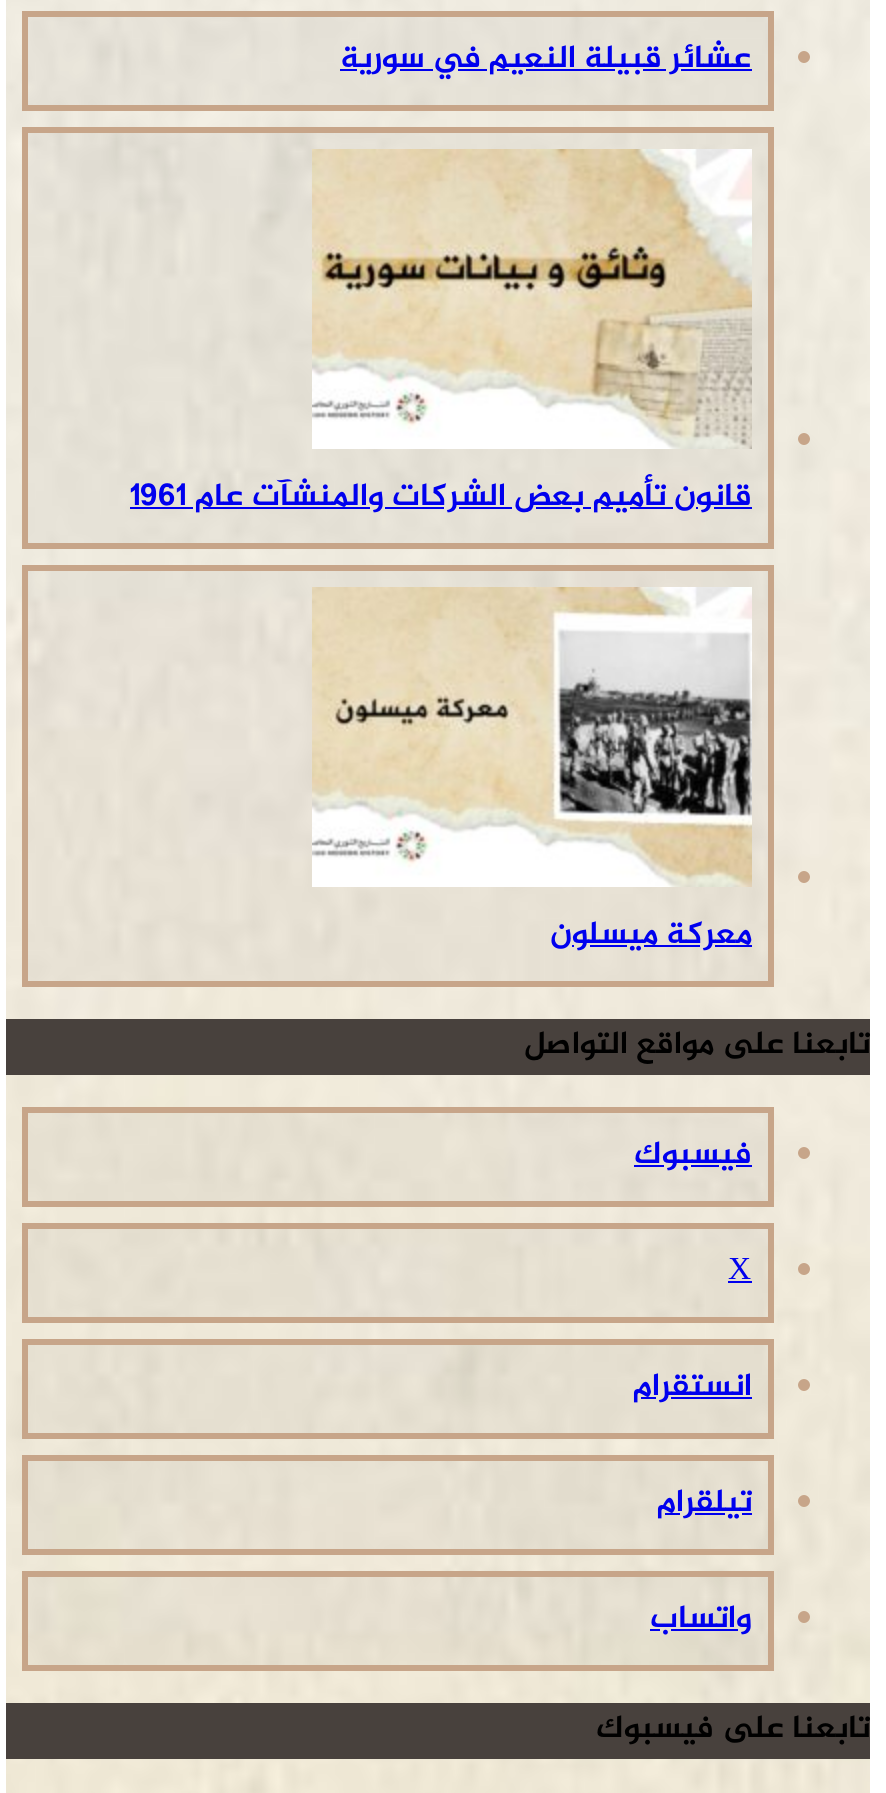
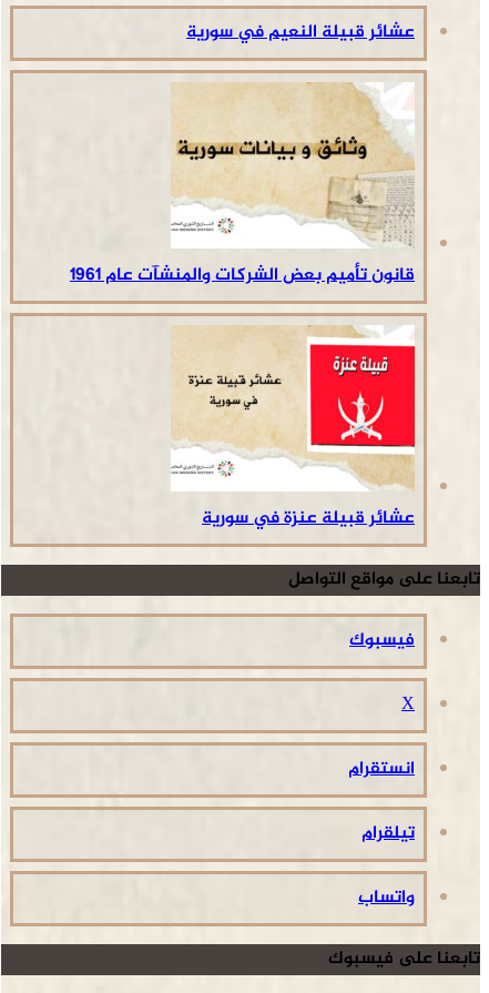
- [image]
+ [image]

- [image]
+ [image]

- معركة ميسلون
+ عشائر قبيلة عنزة في سورية
